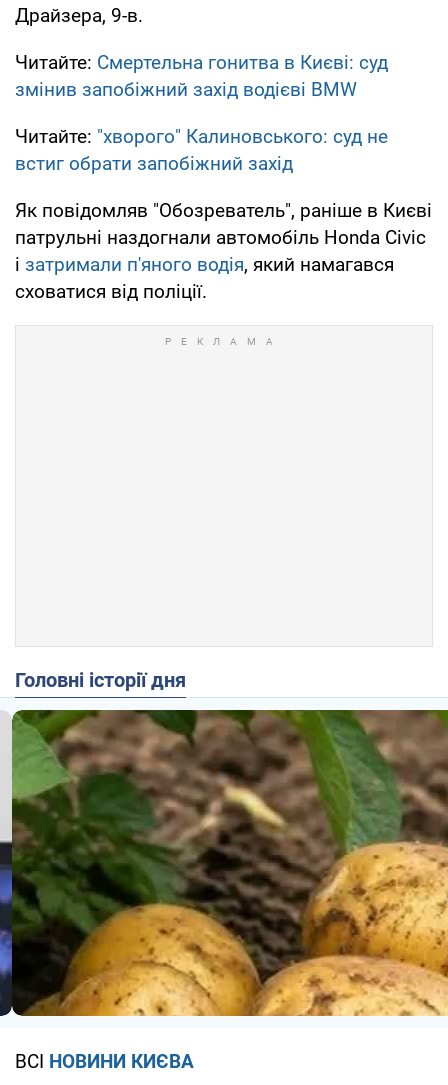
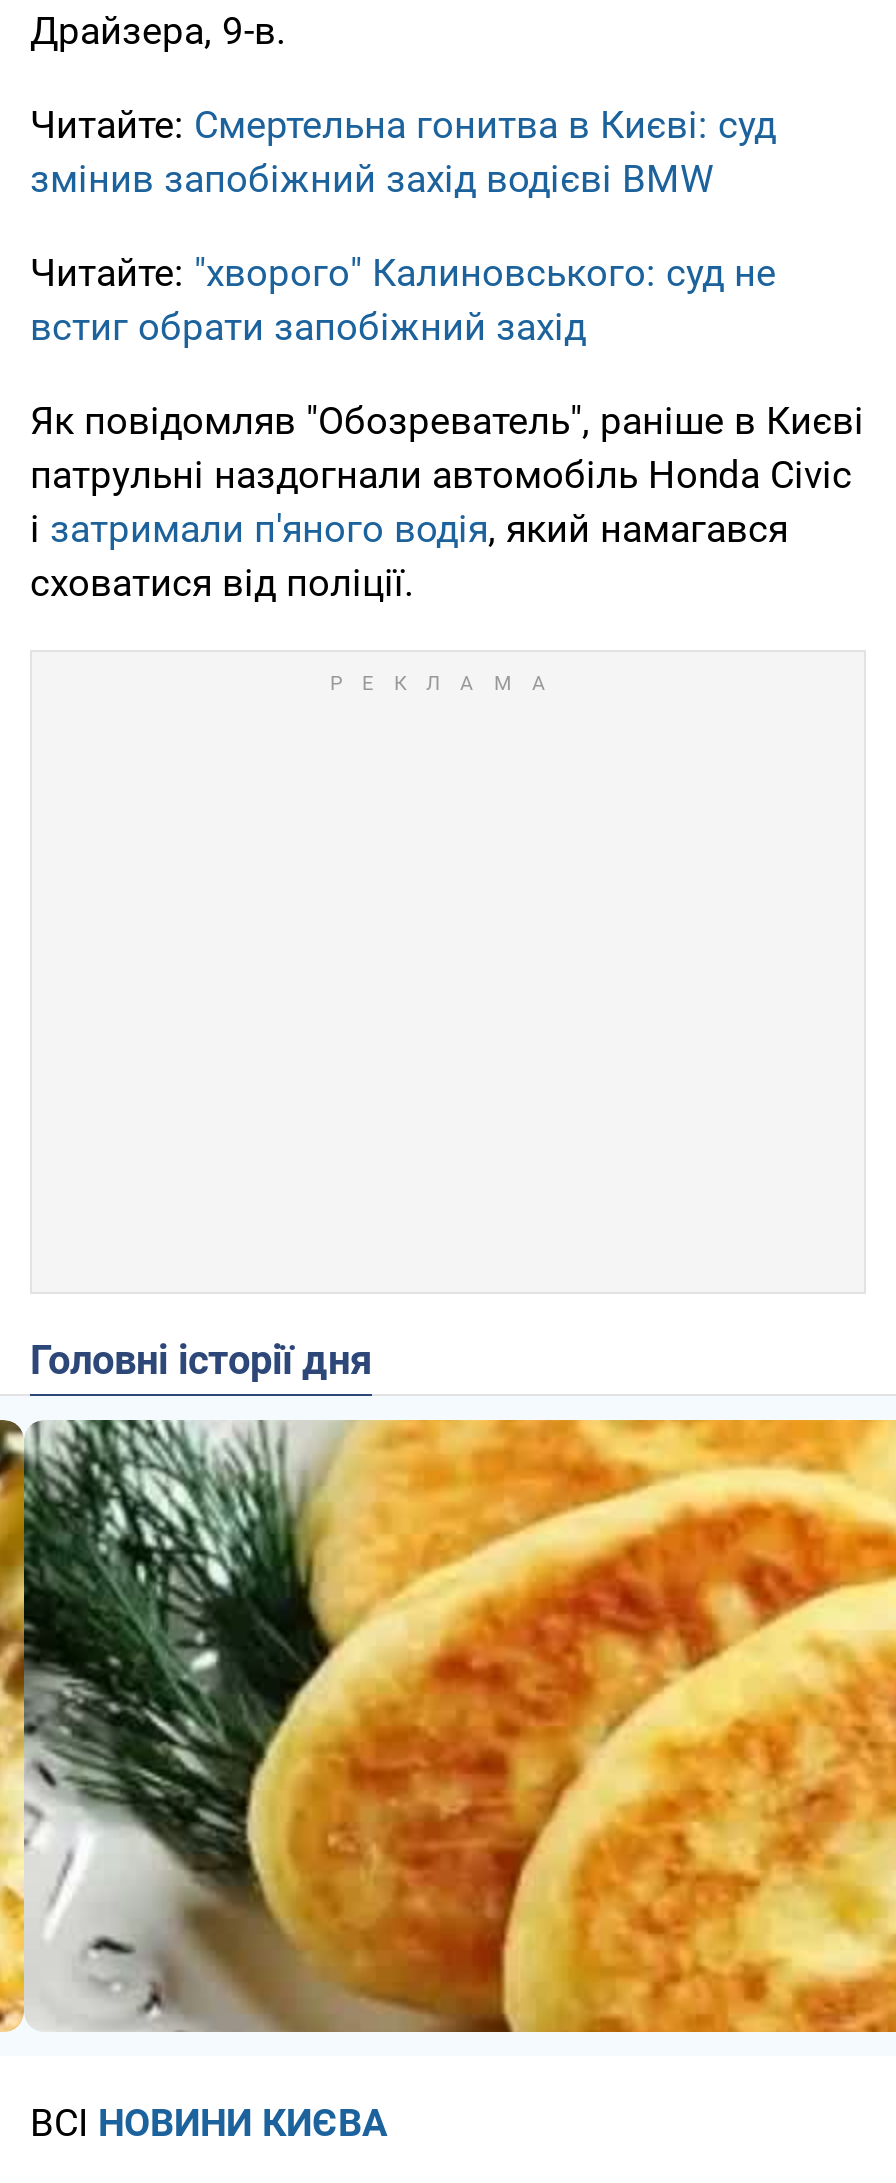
- [image]
+ [image]
